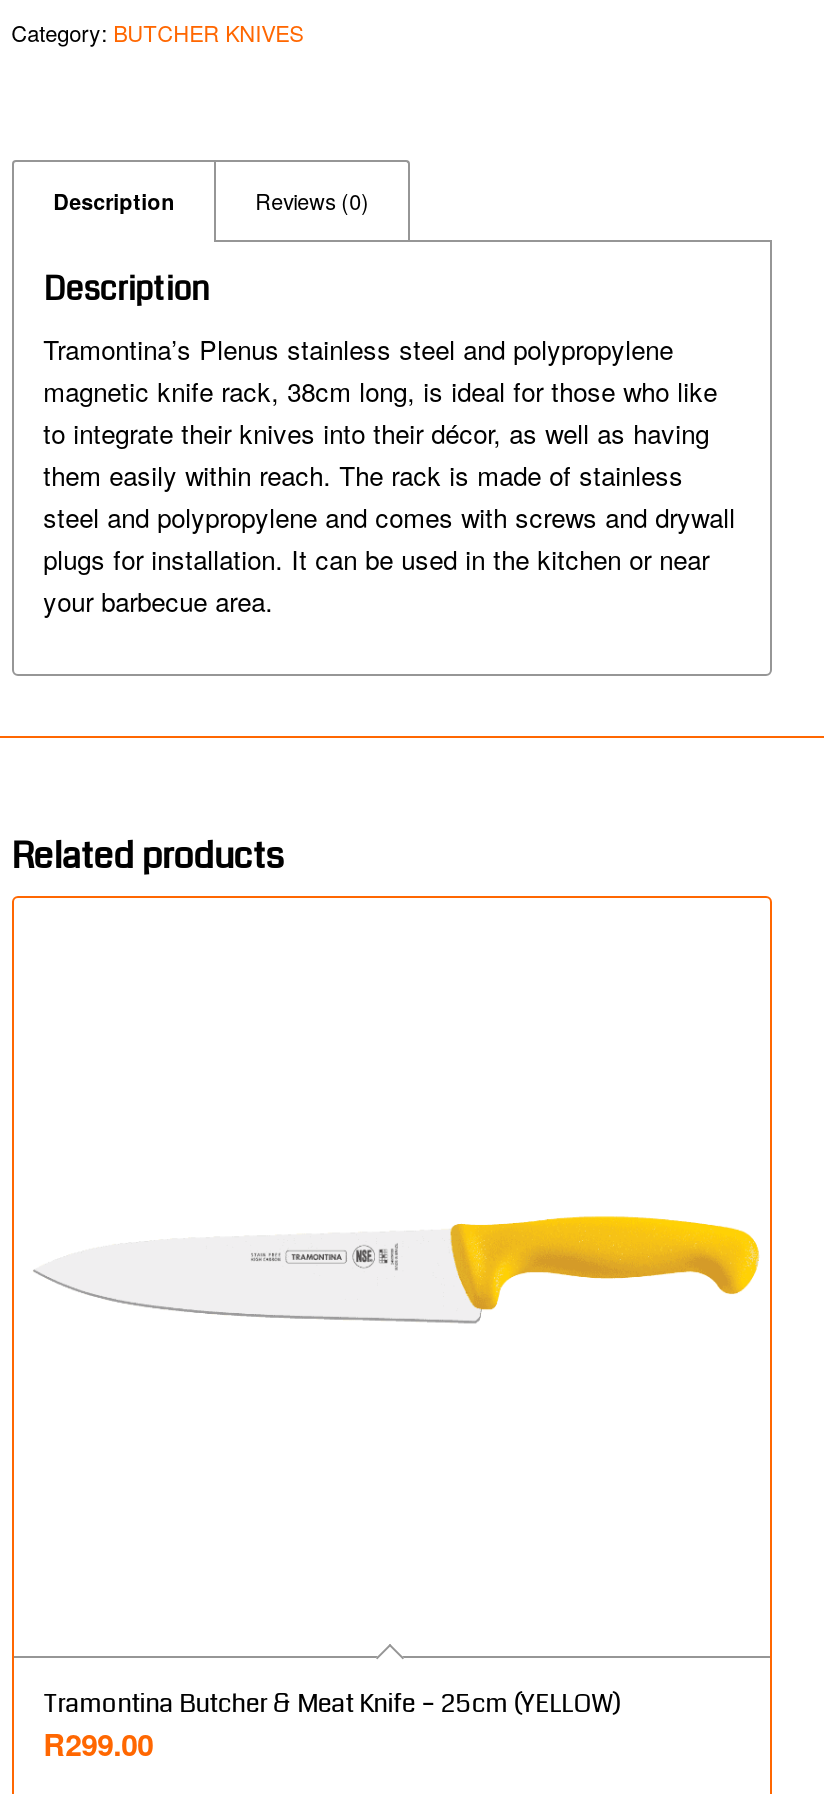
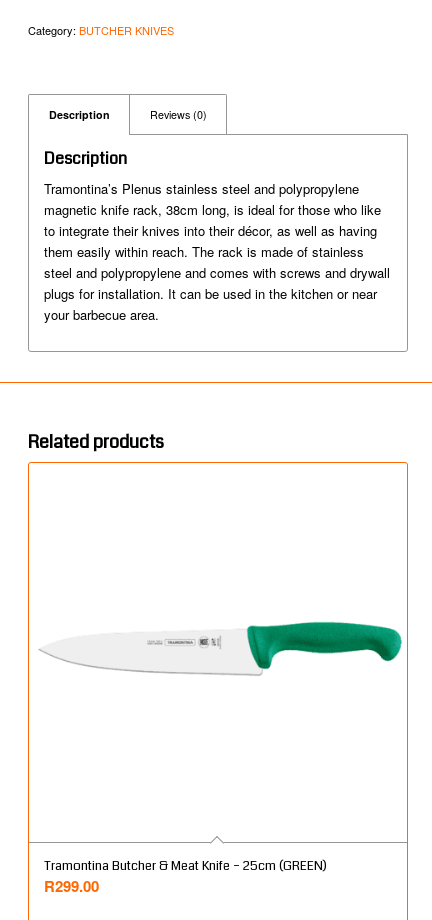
- [image]
+ [image]

- Tramontina Butcher & Meat Knife – 25cm (YELLOW)
+ Tramontina Butcher & Meat Knife – 25cm (GREEN)
